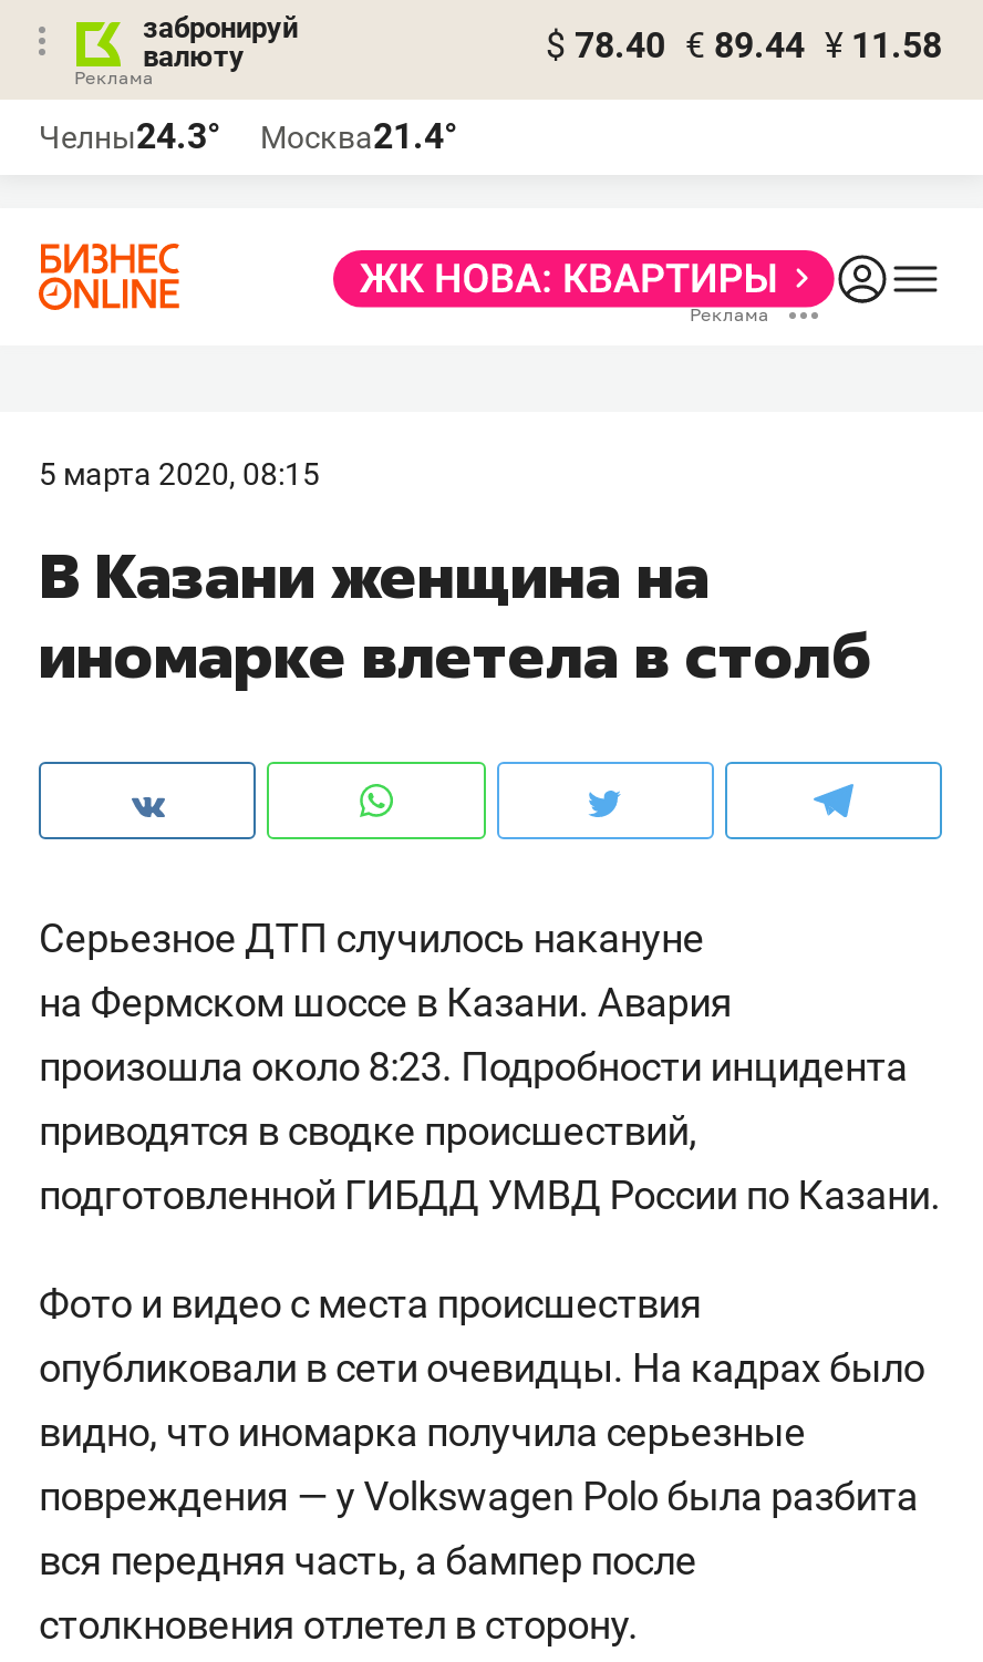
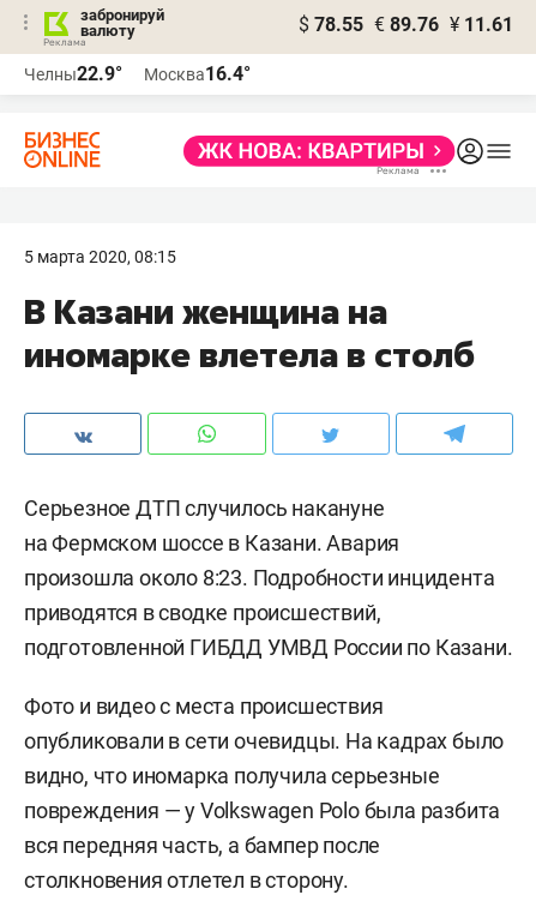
- $ 78.40 € 89.44 ¥ 11.58
+ $ 78.55 € 89.76 ¥ 11.61

- Челны24.3°
+ Челны22.9°

- Москва21.4°
+ Москва16.4°
